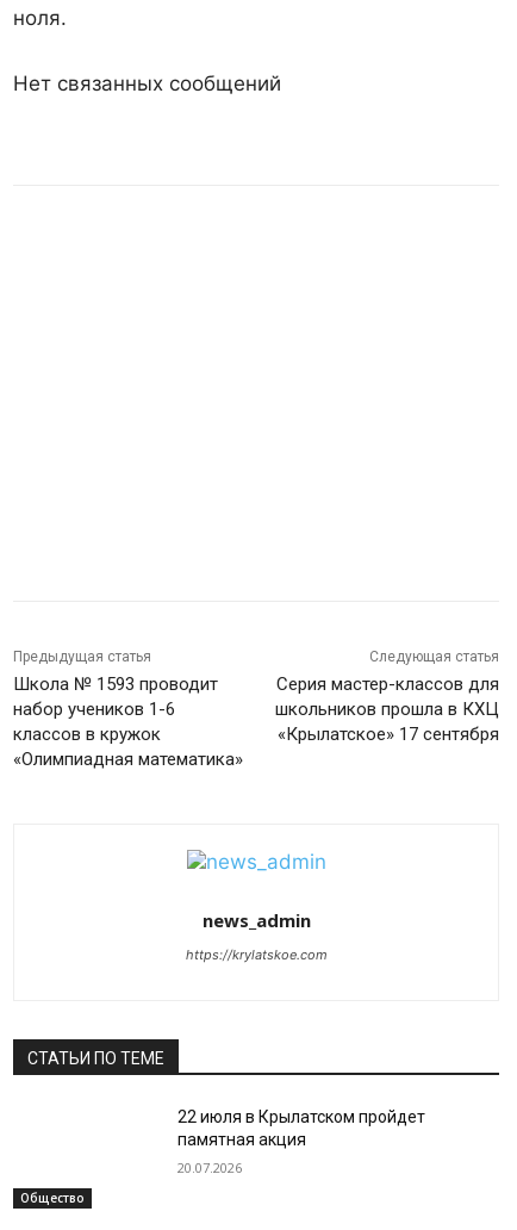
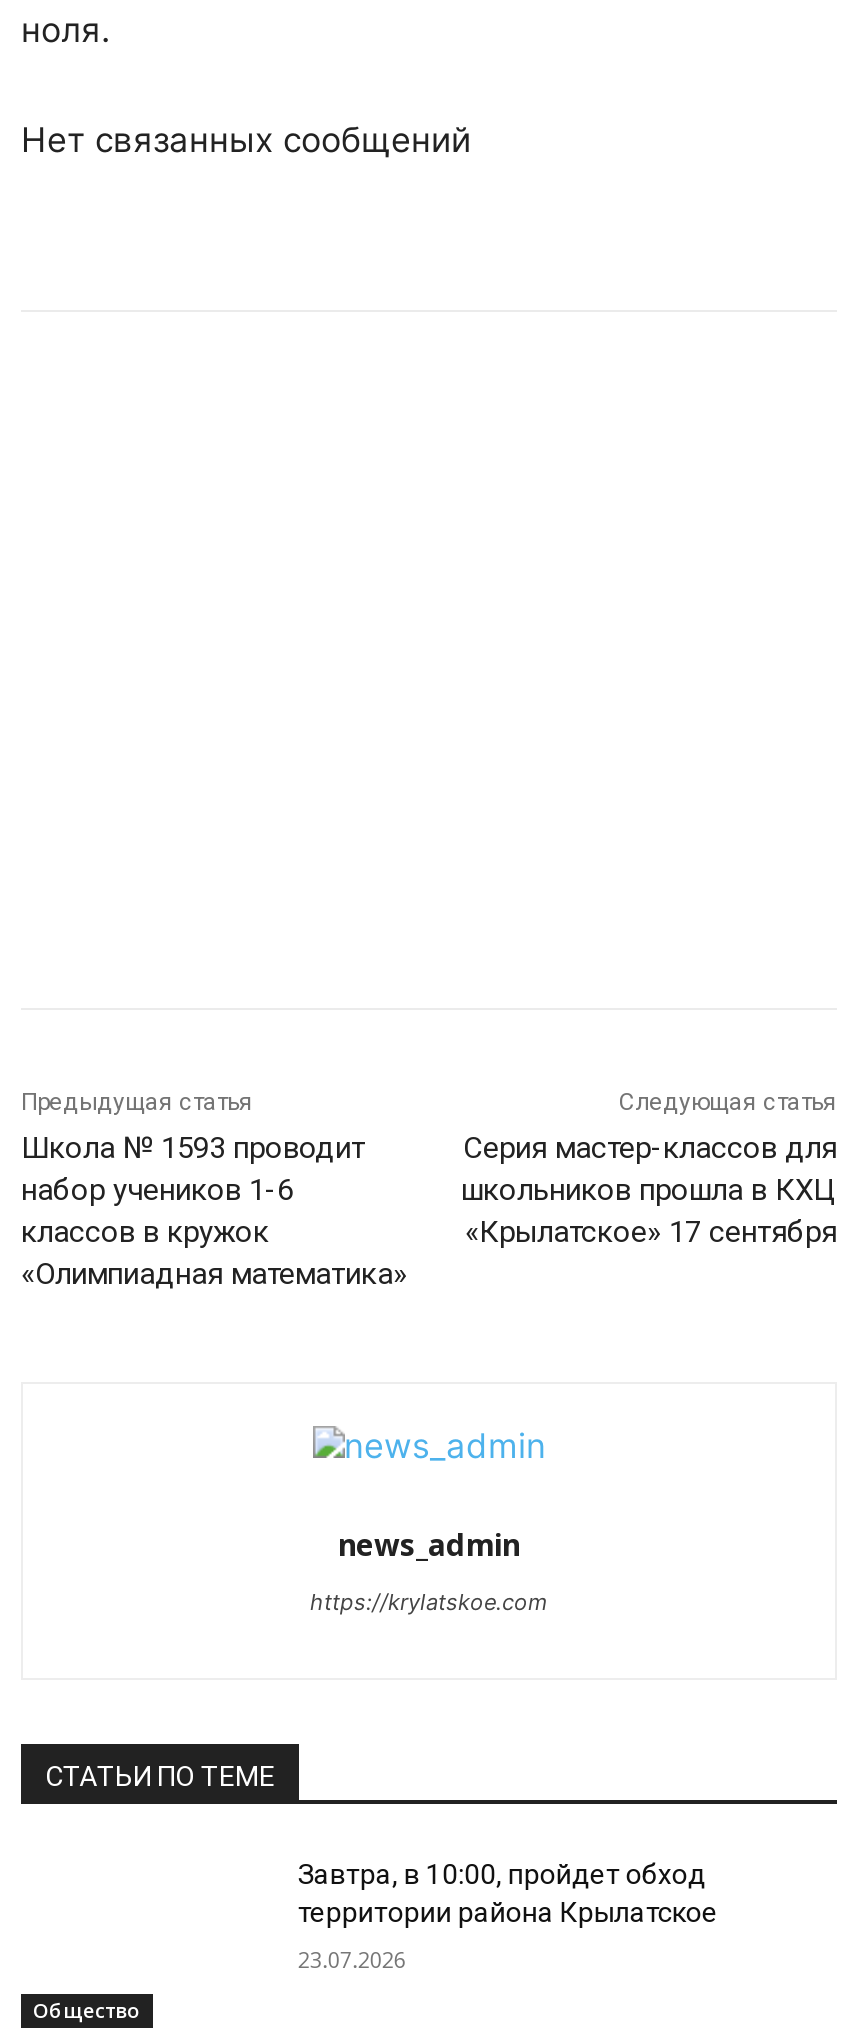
- 22 июля в Крылатском пройдет
- памятная акция
+ Завтра, в 10:00, пройдет обход
+ территории района Крылатское

- 20.07.2026
+ 23.07.2026
